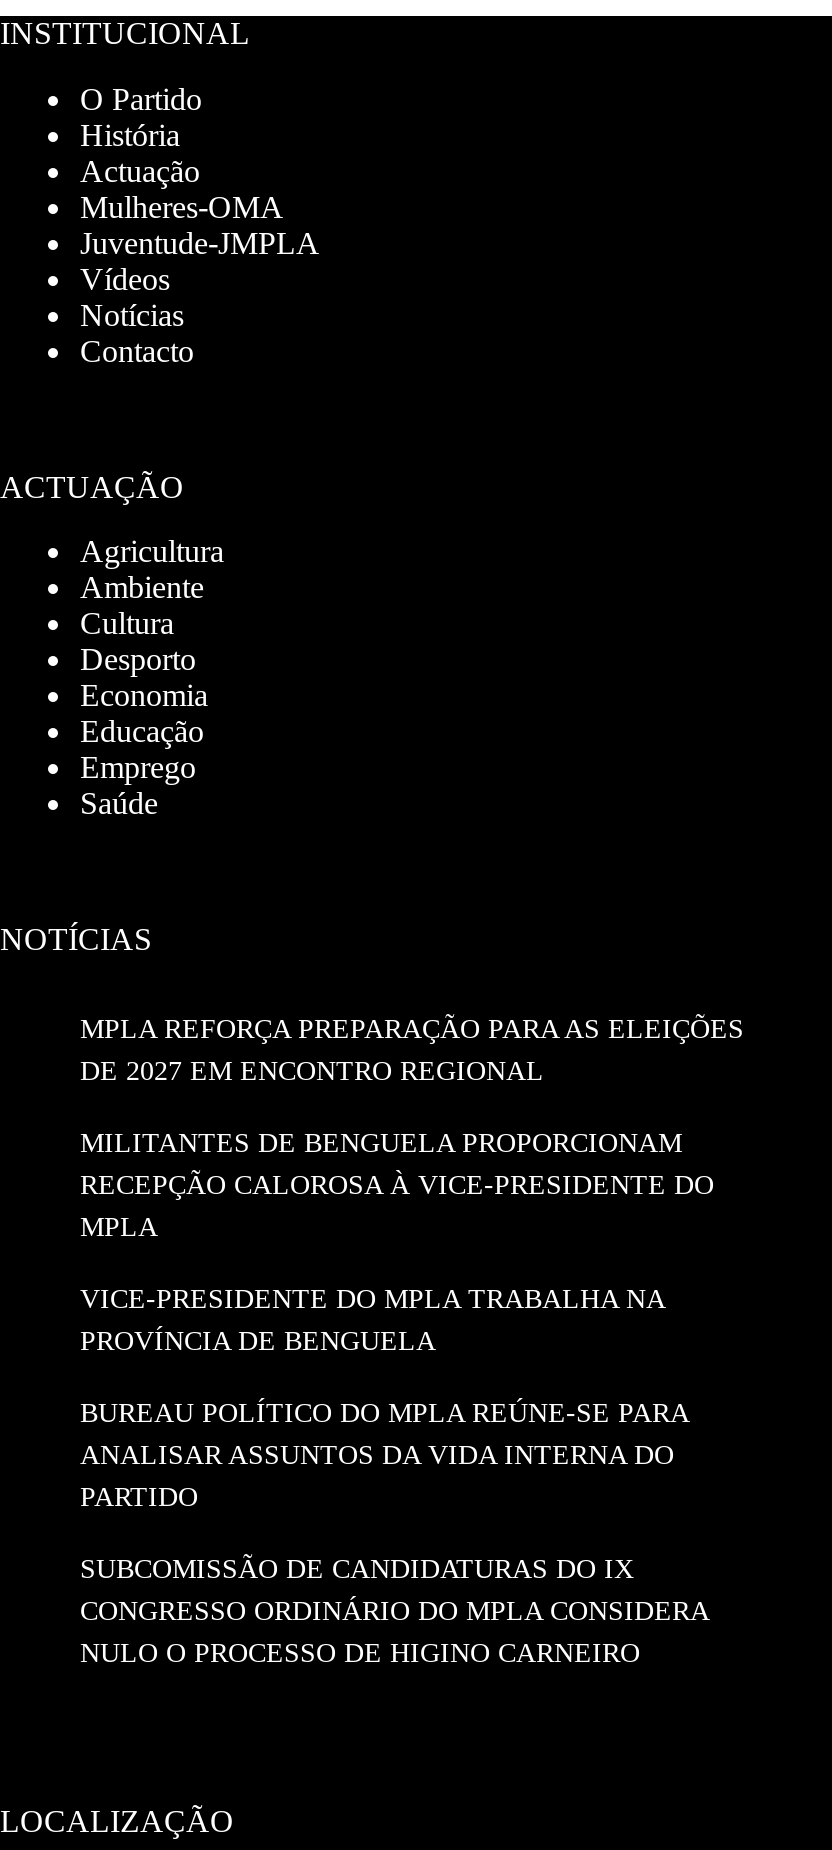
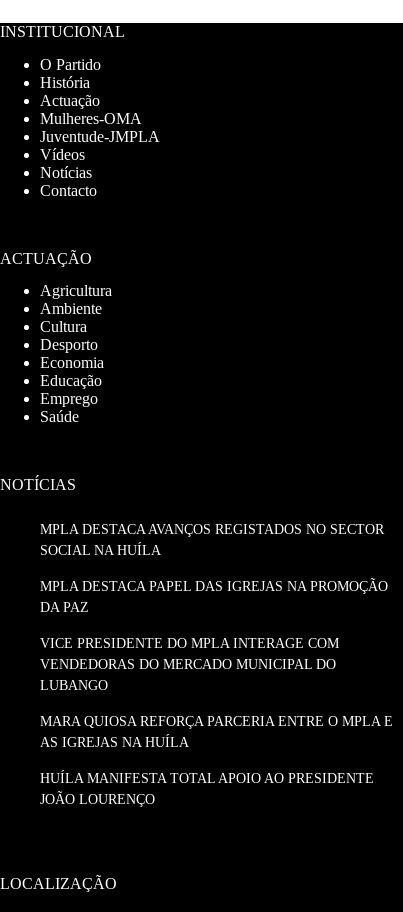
- MPLA REFORÇA PREPARAÇÃO PARA AS ELEIÇÕES
- DE 2027 EM ENCONTRO REGIONAL
+ MPLA DESTACA AVANÇOS REGISTADOS NO SECTOR
+ SOCIAL NA HUÍLA

- MILITANTES DE BENGUELA PROPORCIONAM
- RECEPÇÃO CALOROSA À VICE-PRESIDENTE DO
- MPLA
+ MPLA DESTACA PAPEL DAS IGREJAS NA PROMOÇÃO
+ DA PAZ

- VICE-PRESIDENTE DO MPLA TRABALHA NA
- PROVÍNCIA DE BENGUELA
+ VICE PRESIDENTE DO MPLA INTERAGE COM
+ VENDEDORAS DO MERCADO MUNICIPAL DO
+ LUBANGO

- BUREAU POLÍTICO DO MPLA REÚNE-SE PARA
- ANALISAR ASSUNTOS DA VIDA INTERNA DO
- PARTIDO
+ MARA QUIOSA REFORÇA PARCERIA ENTRE O MPLA E
+ AS IGREJAS NA HUÍLA

- SUBCOMISSÃO DE CANDIDATURAS DO IX
- CONGRESSO ORDINÁRIO DO MPLA CONSIDERA
- NULO O PROCESSO DE HIGINO CARNEIRO
+ HUÍLA MANIFESTA TOTAL APOIO AO PRESIDENTE
+ JOÃO LOURENÇO
